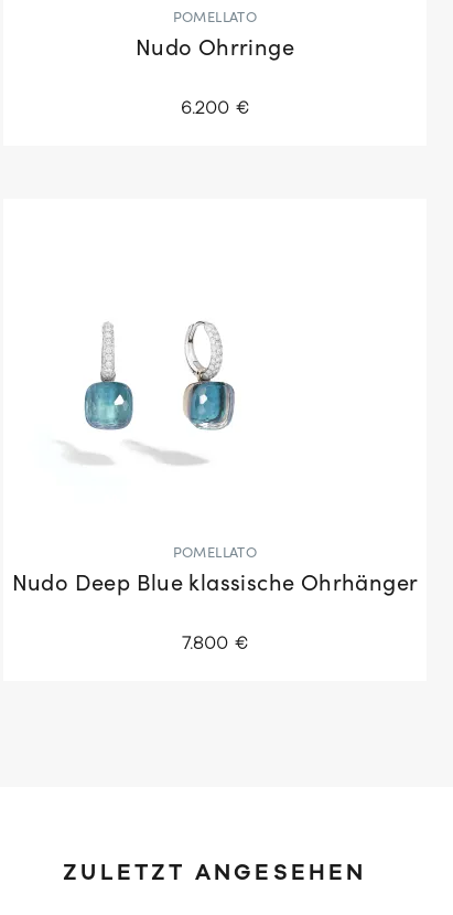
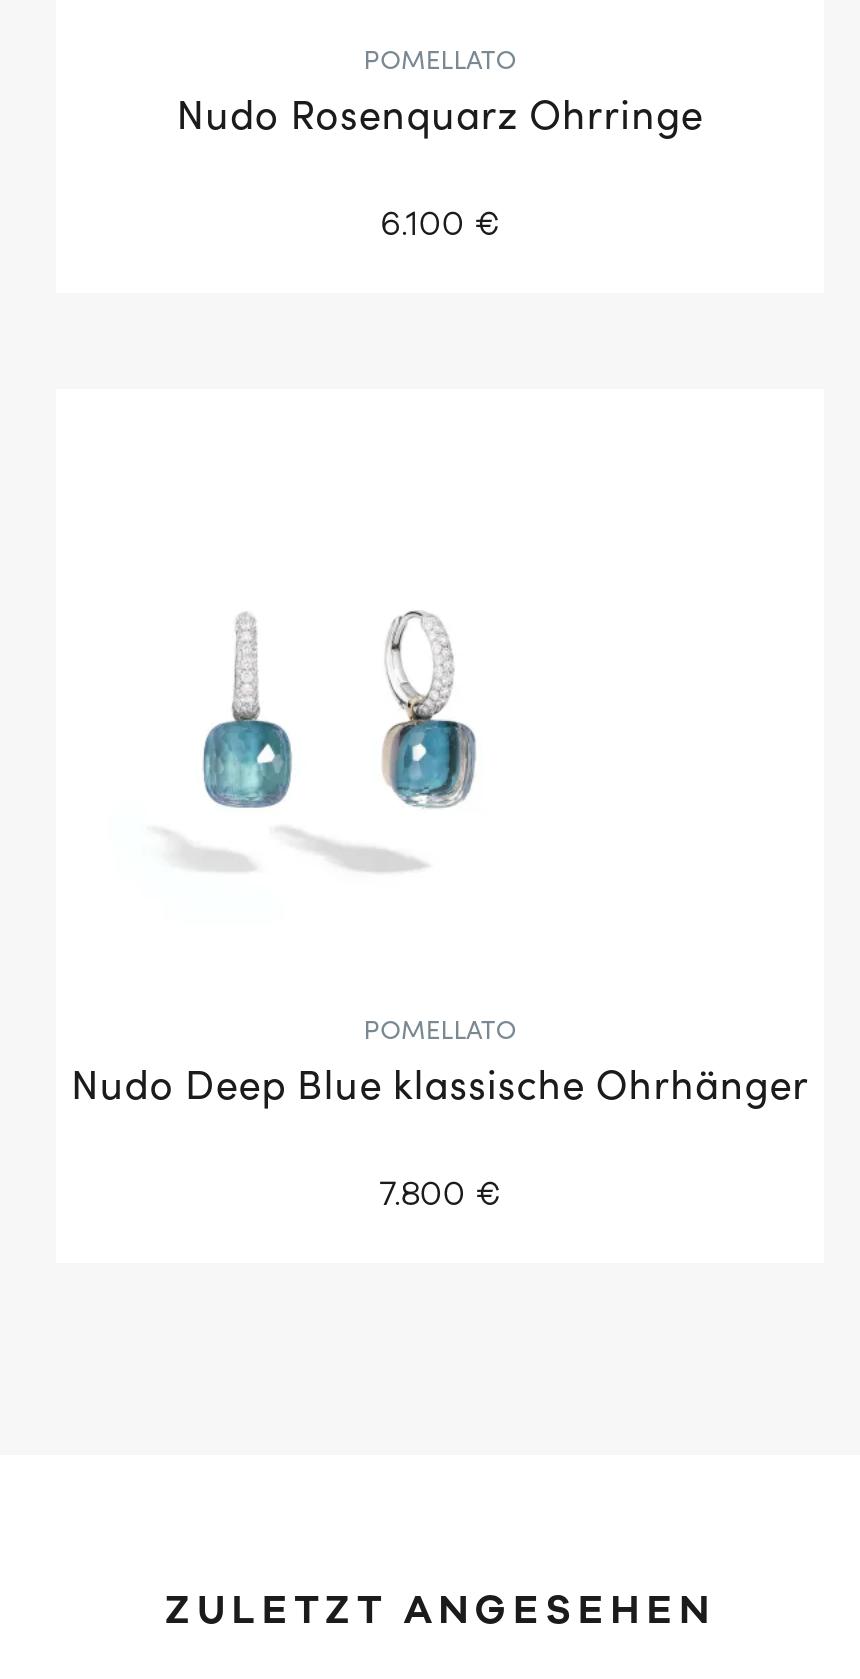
- Nudo Ohrringe
+ Nudo Rosenquarz Ohrringe

- 6.200 €
+ 6.100 €
